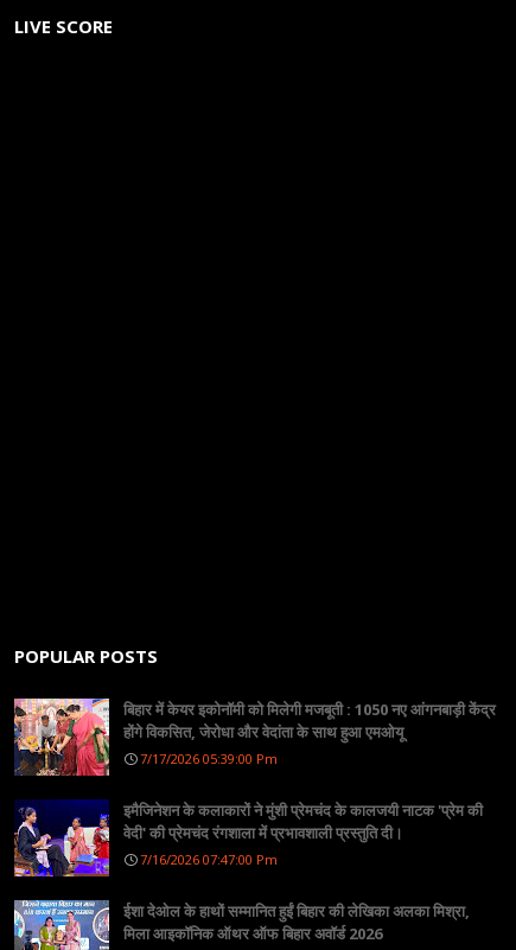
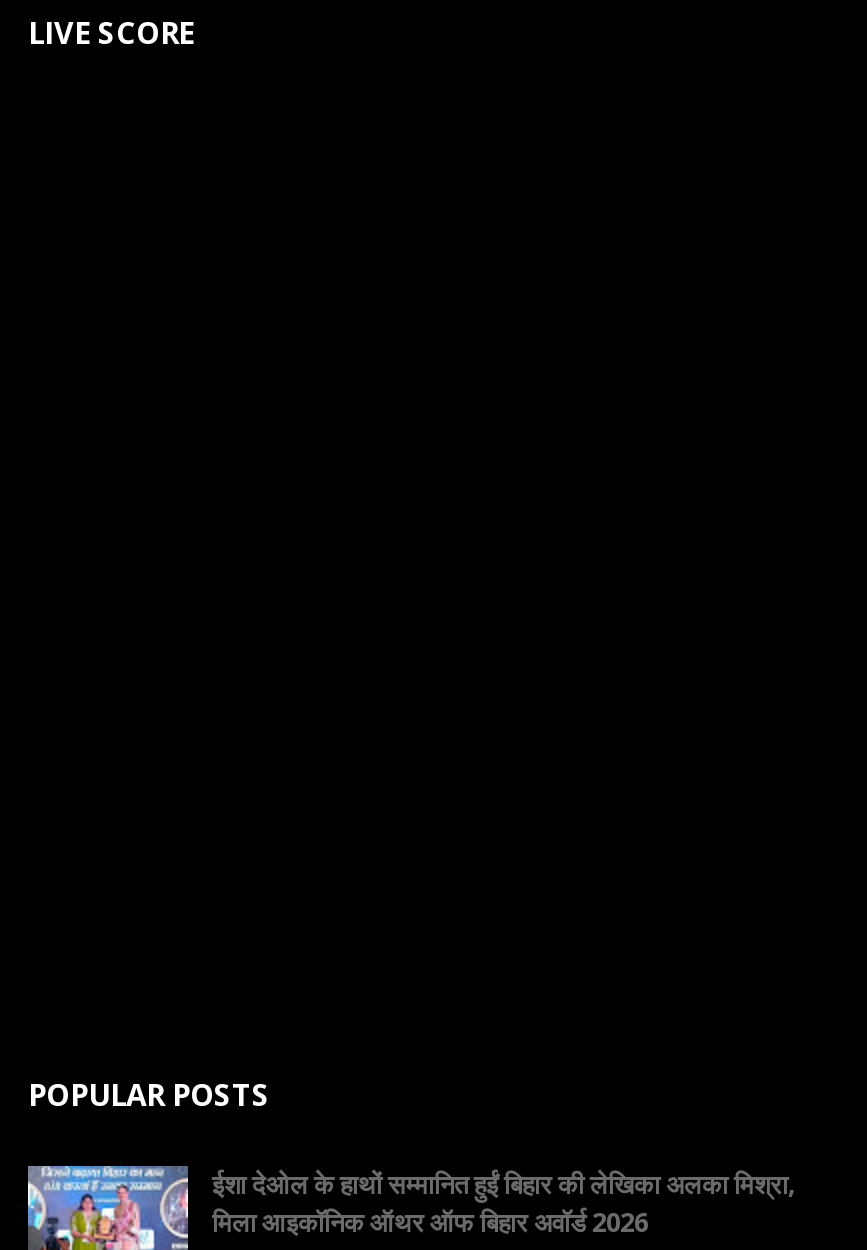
- [image]
- बिहार में केयर इकोनॉमी को मिलेगी मजबूती : 1050 नए आंगनबाड़ी केंद्र
- होंगे विकसित, जेरोधा और वेदांता के साथ हुआ एमओयू
- 7/17/2026 05:39:00 Pm
- इमैजिनेशन के कलाकारों ने मुंशी प्रेमचंद के कालजयी नाटक 'प्रेम की
- वेदी' की प्रेमचंद रंगशाला में प्रभावशाली प्रस्तुति दी।
- 7/16/2026 07:47:00 Pm

- [image]
